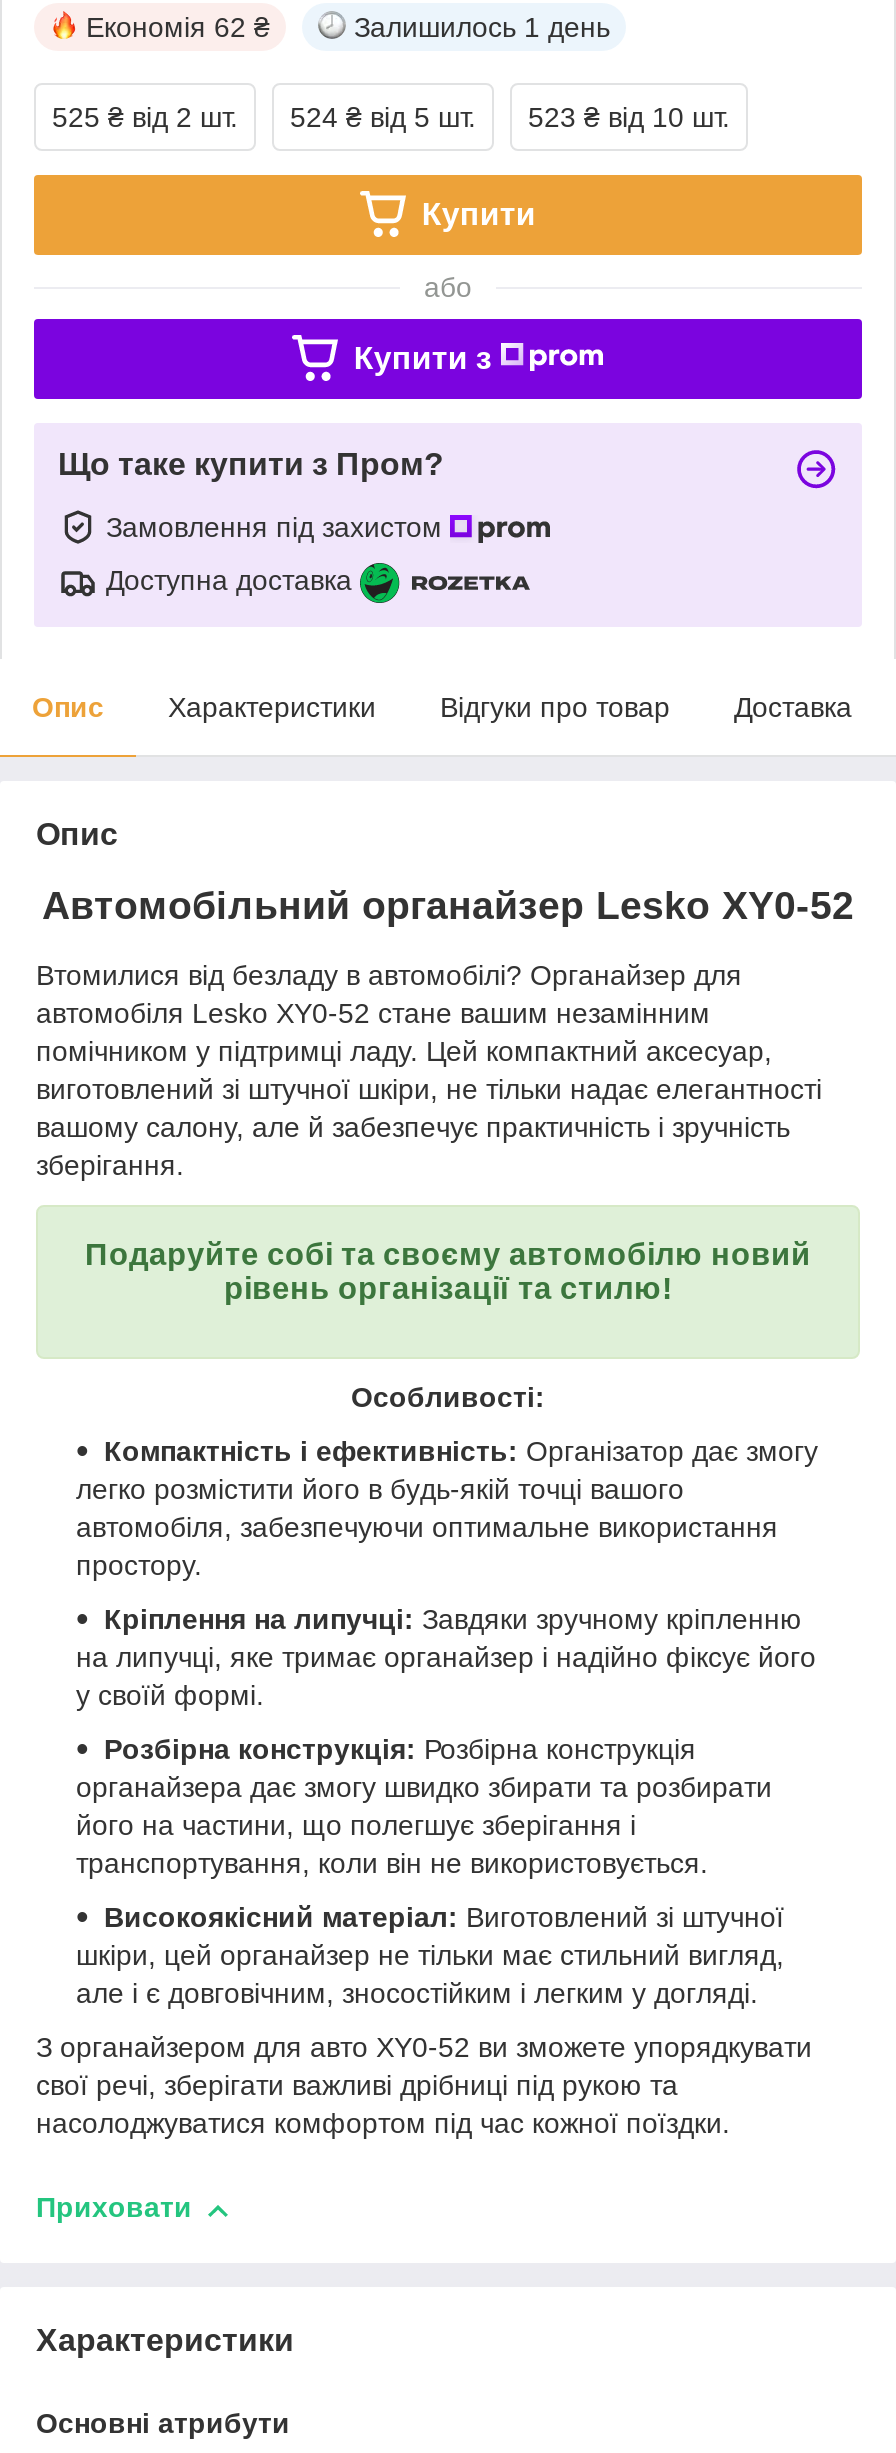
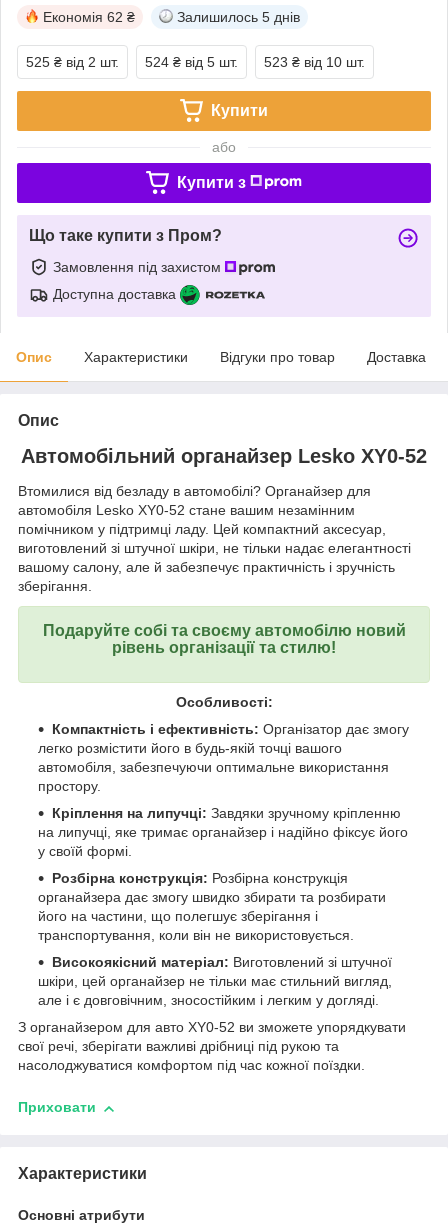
- Залишилось 1 день
+ Залишилось 5 днів
